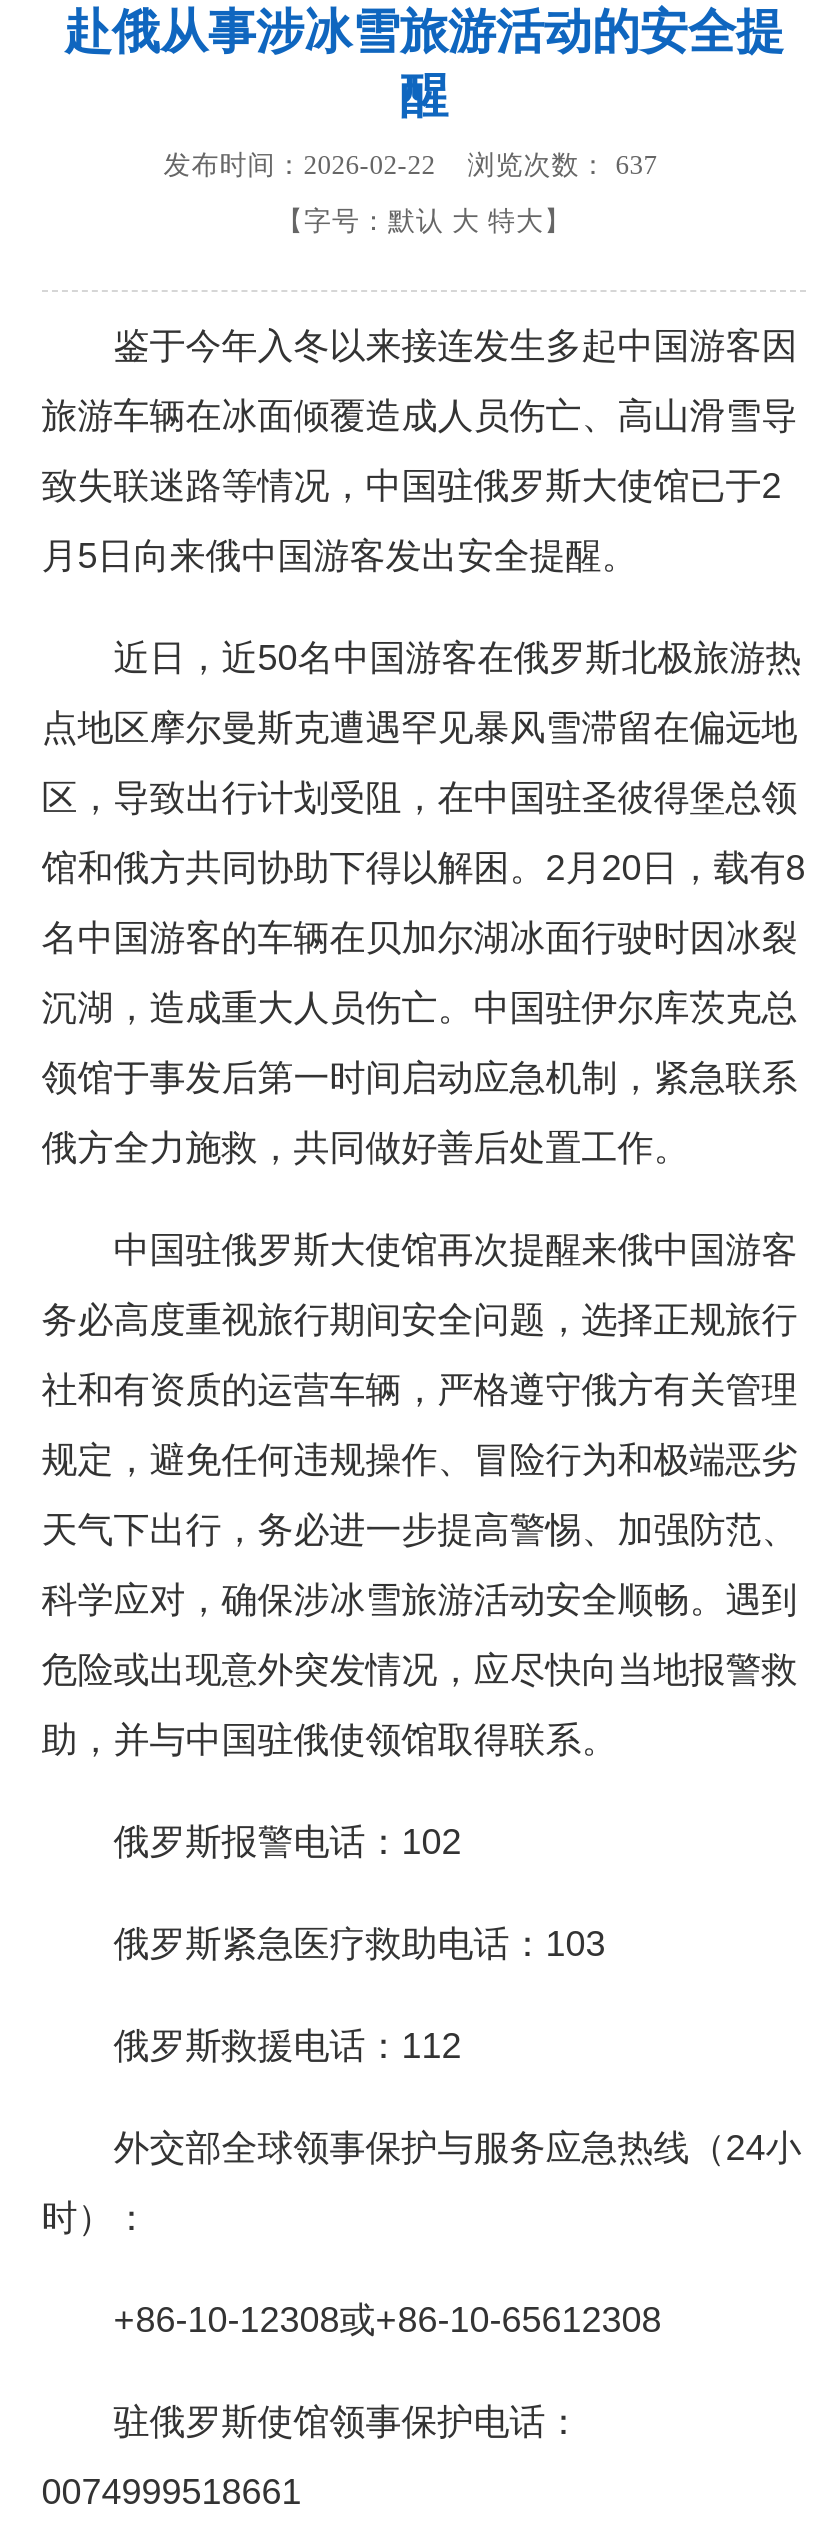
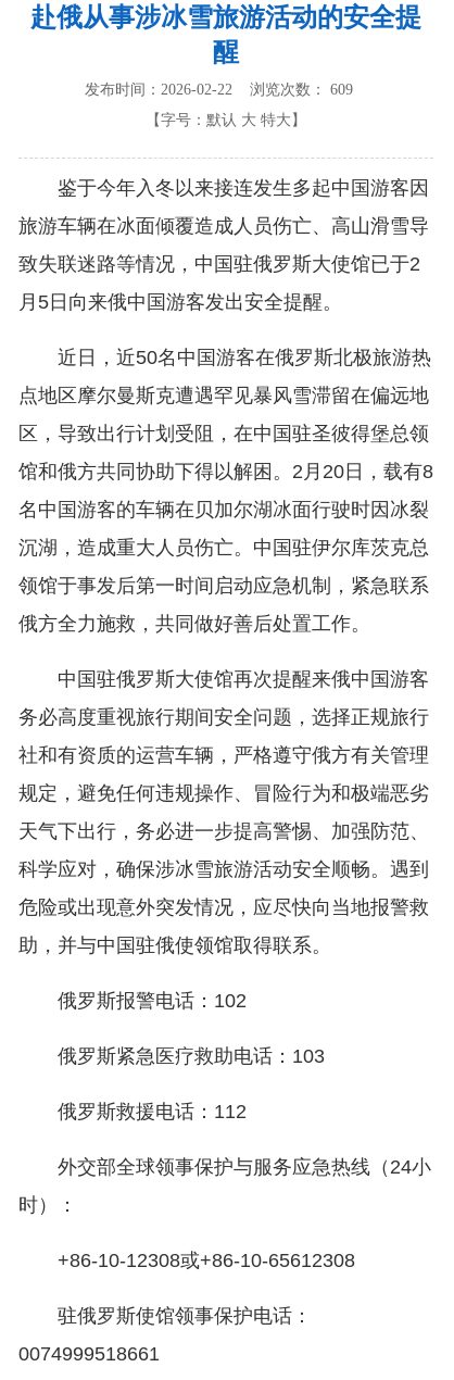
- 发布时间：2026-02-22 浏览次数：637
+ 发布时间：2026-02-22 浏览次数：609
